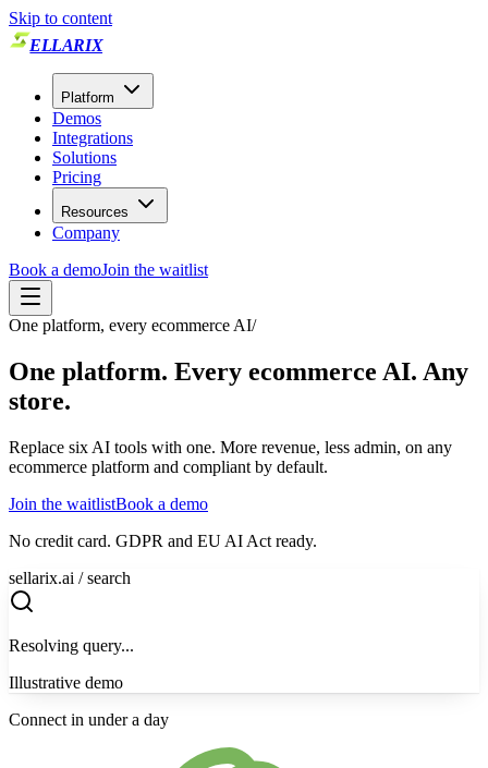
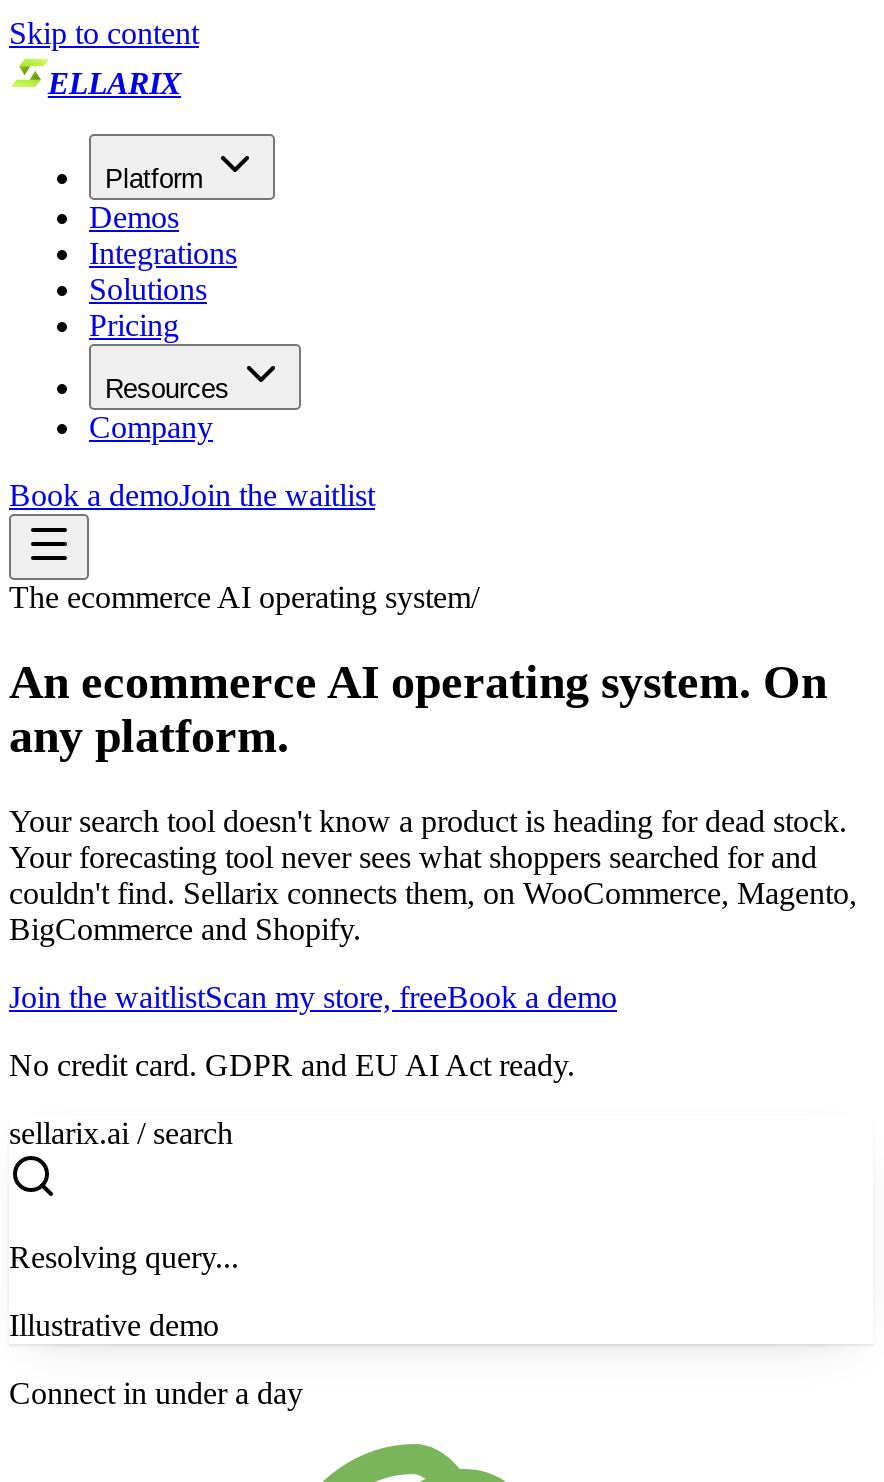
- One platform, every ecommerce AI/
+ The ecommerce AI operating system/

- One platform. Every ecommerce AI. Any
- store.
+ An ecommerce AI operating system. On
+ any platform.

- Replace six AI tools with one. More revenue, less admin, on any
- ecommerce platform and compliant by default.
+ Your search tool doesn't know a product is heading for dead stock.
+ Your forecasting tool never sees what shoppers searched for and
+ couldn't find. Sellarix connects them, on WooCommerce, Magento,
+ BigCommerce and Shopify.

- Join the waitlistBook a demo
+ Join the waitlistScan my store, freeBook a demo
